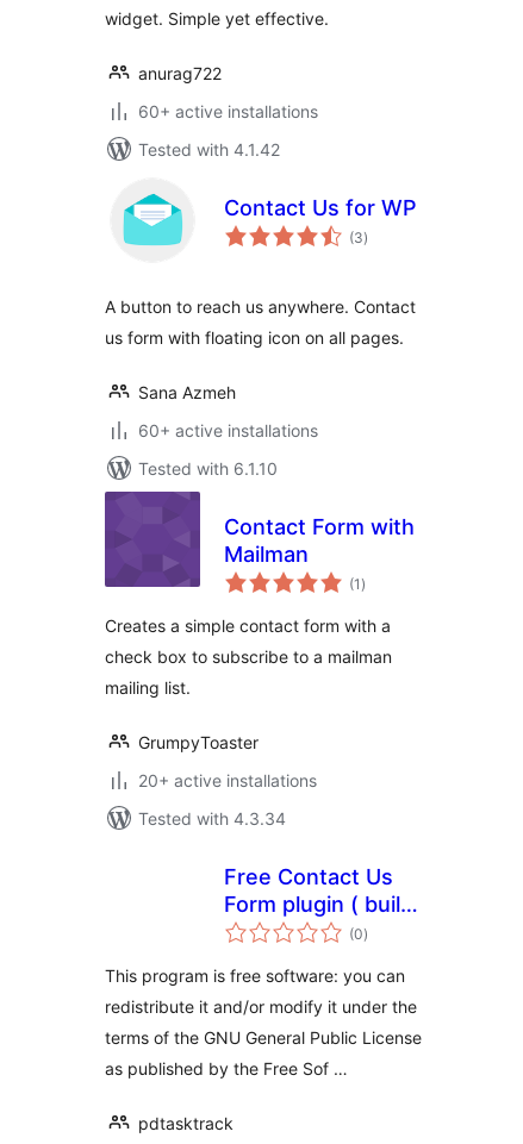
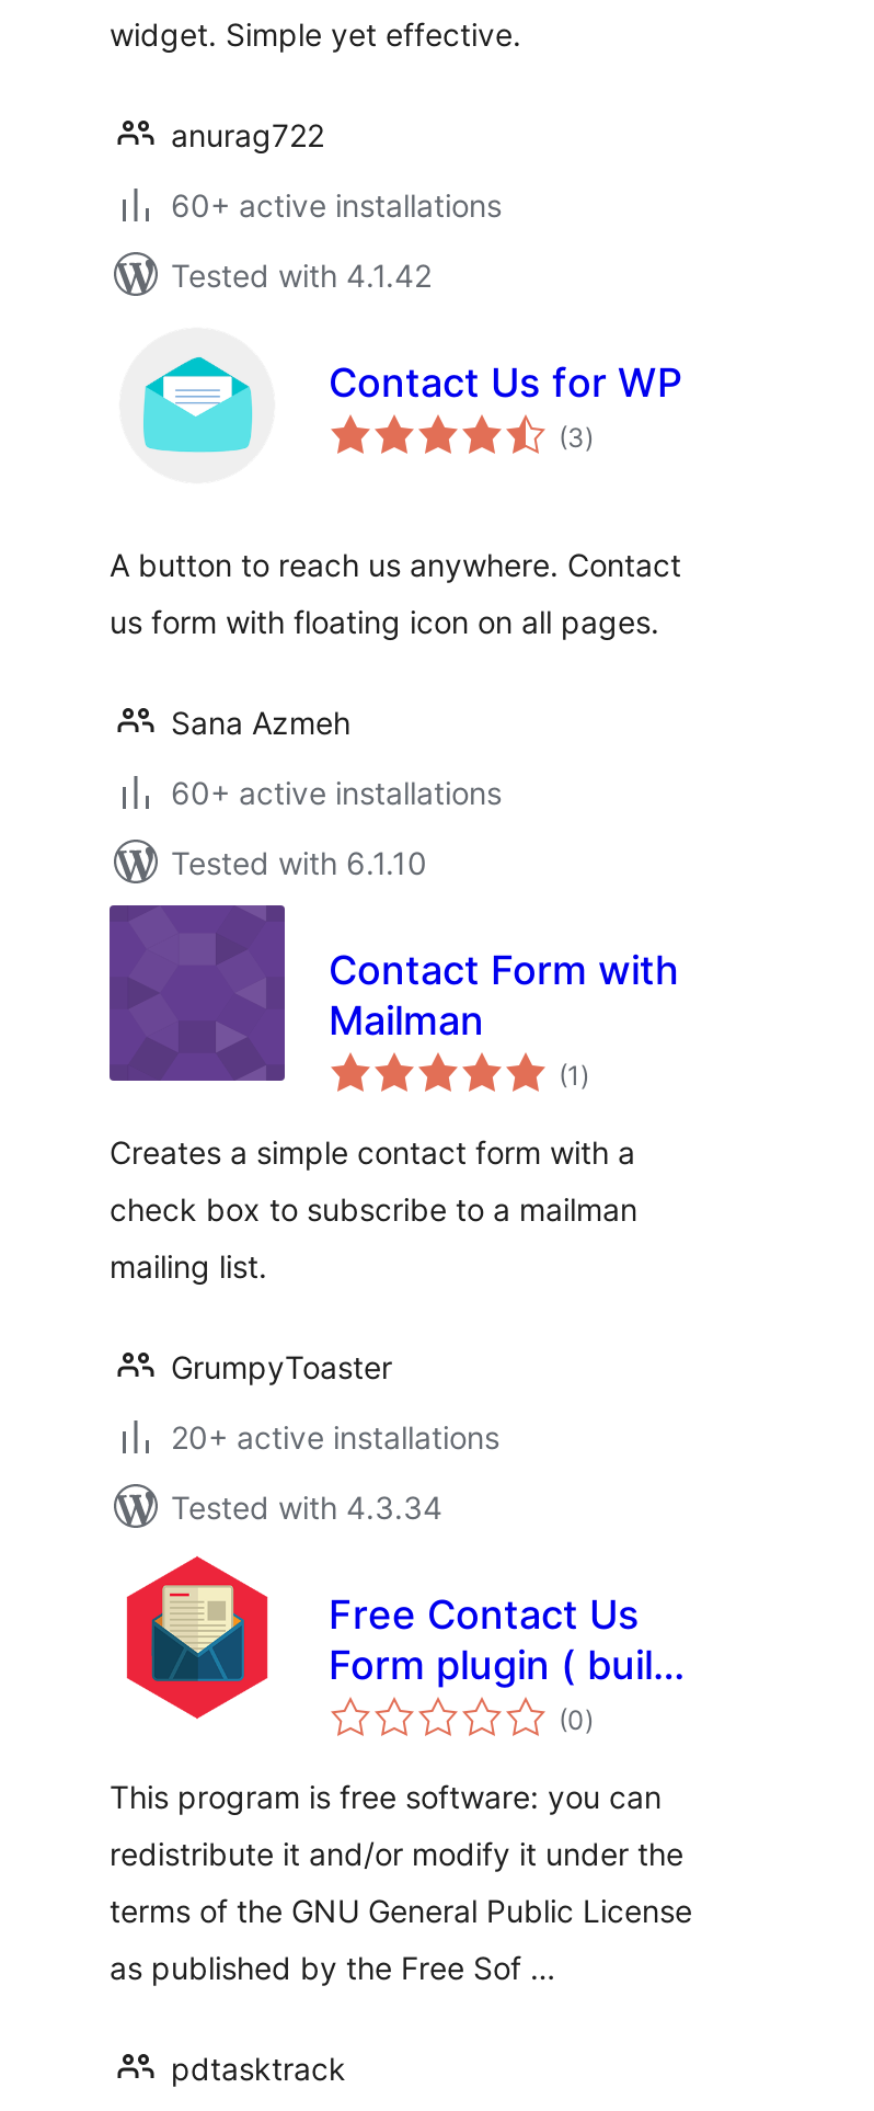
+ [image]
